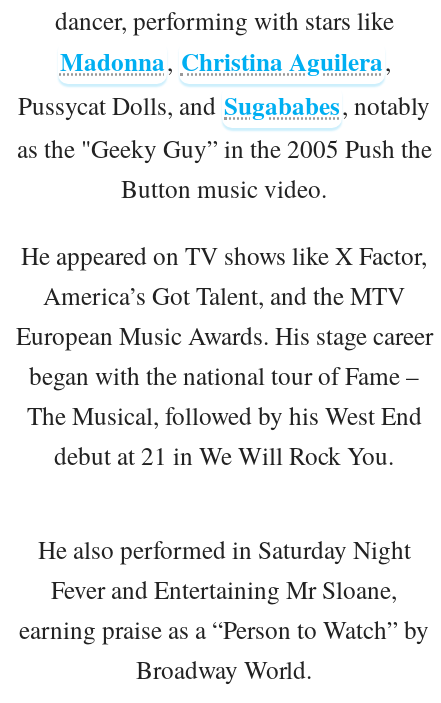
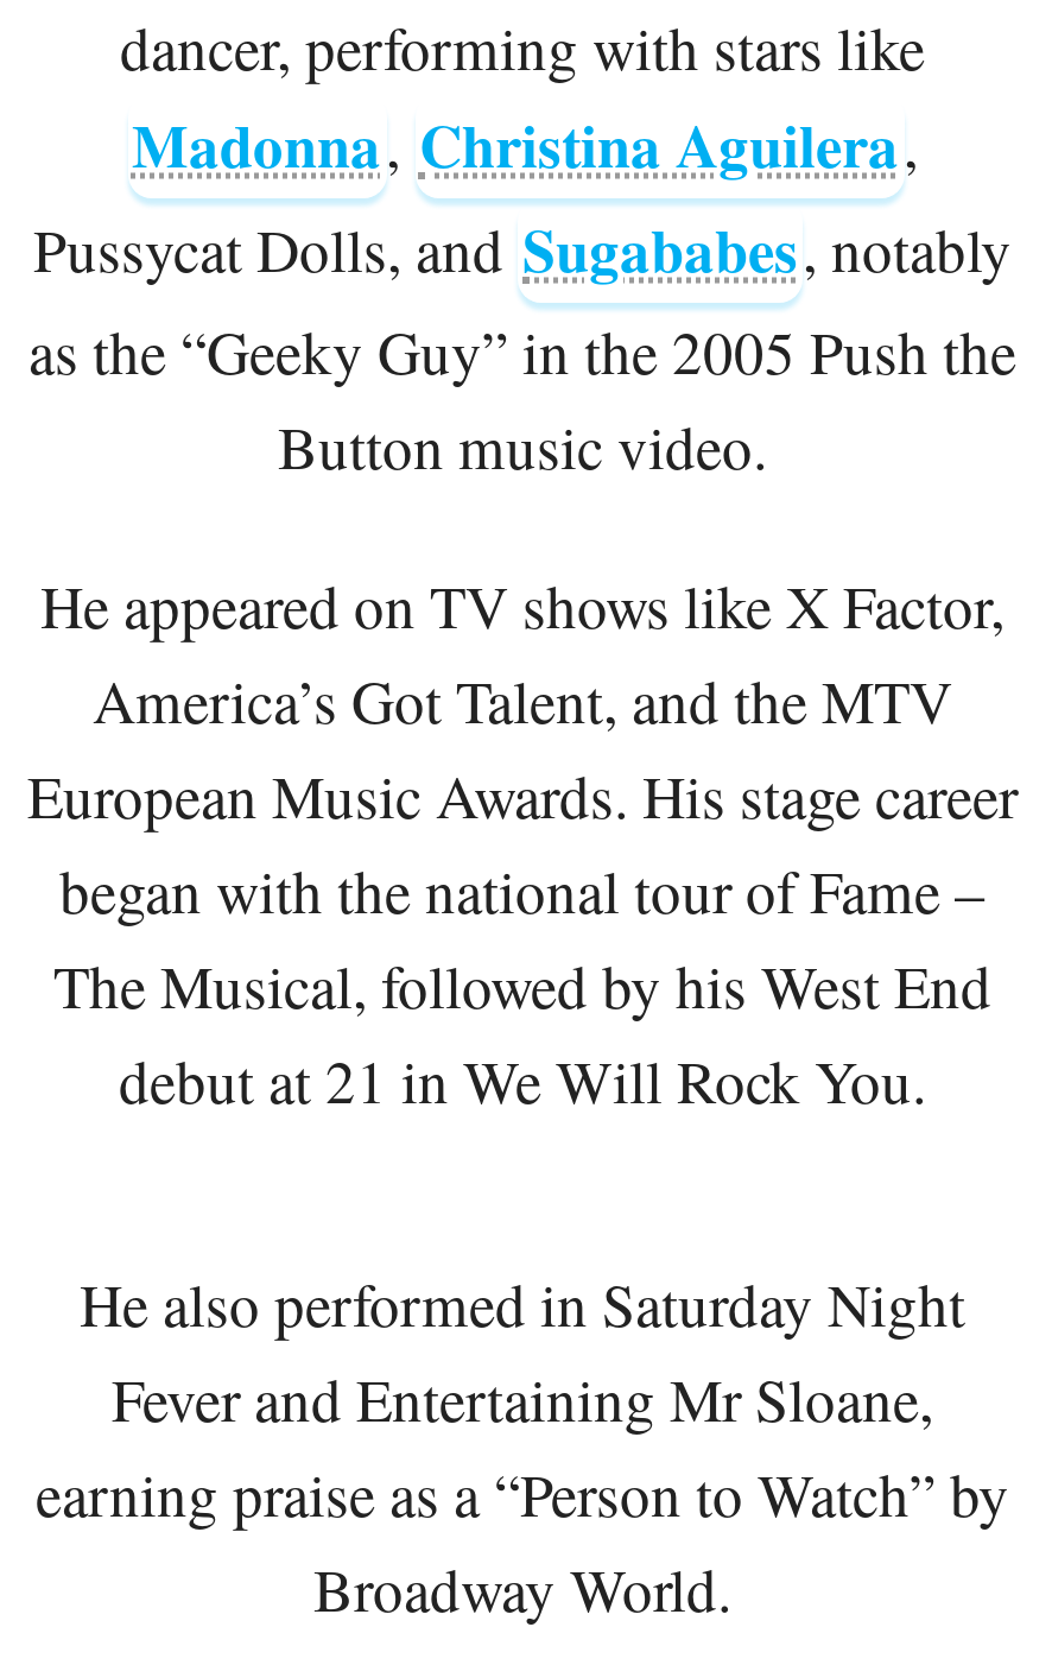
- as the "Geeky Guy” in the 2005 Push the
+ as the “Geeky Guy” in the 2005 Push the
